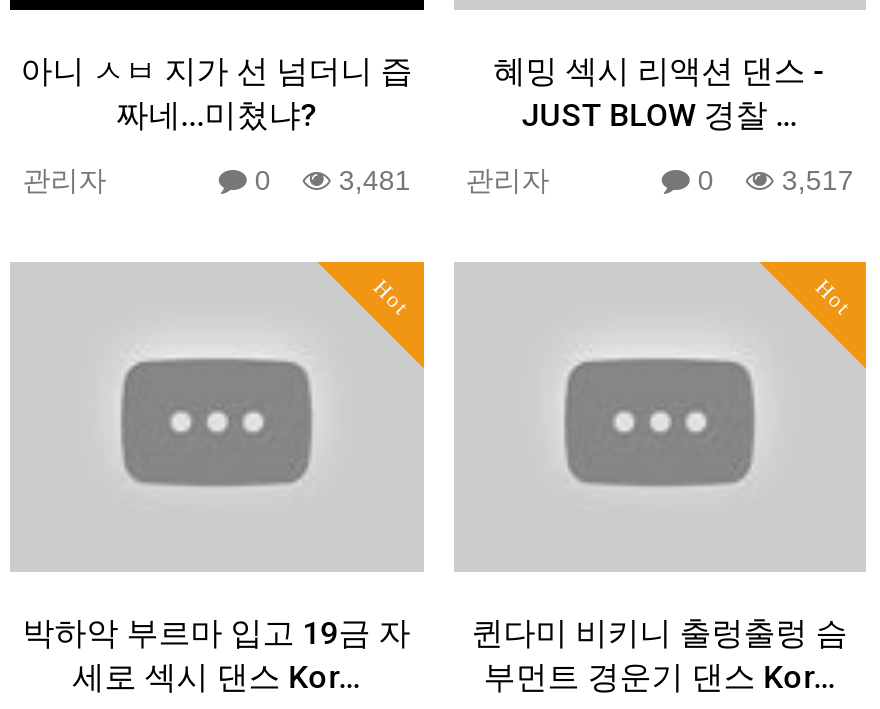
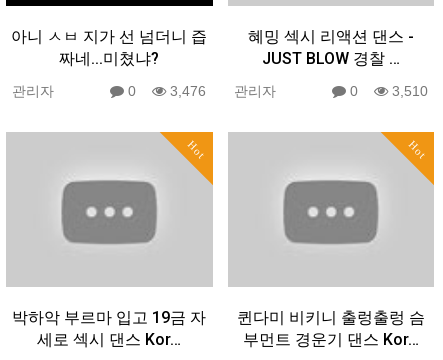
- 0 3,481 관리자
+ 0 3,476 관리자

- 0 3,517
+ 0 3,510
